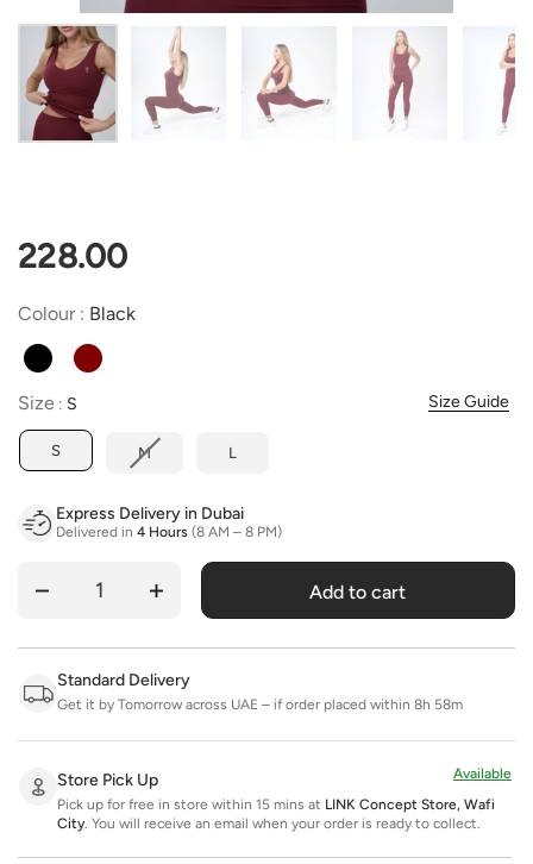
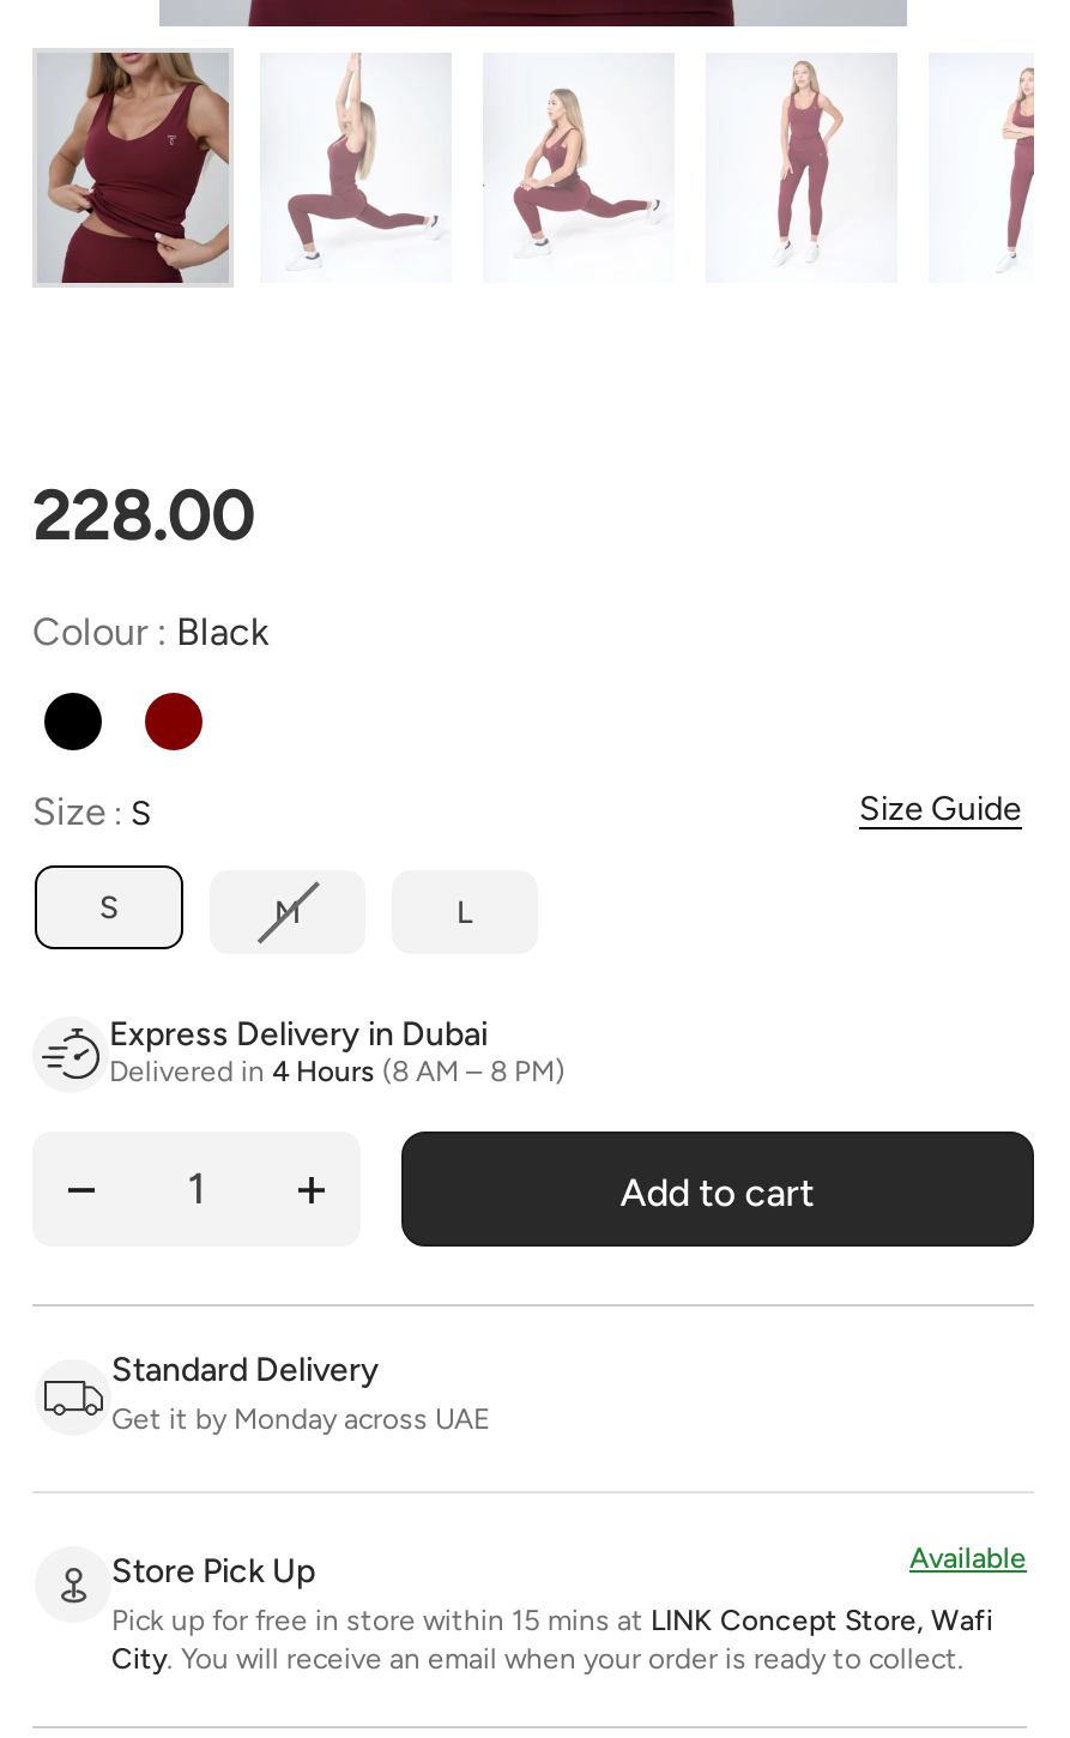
- Get it by Tomorrow across UAE – if order placed within 8h 58m
+ Get it by Monday across UAE
